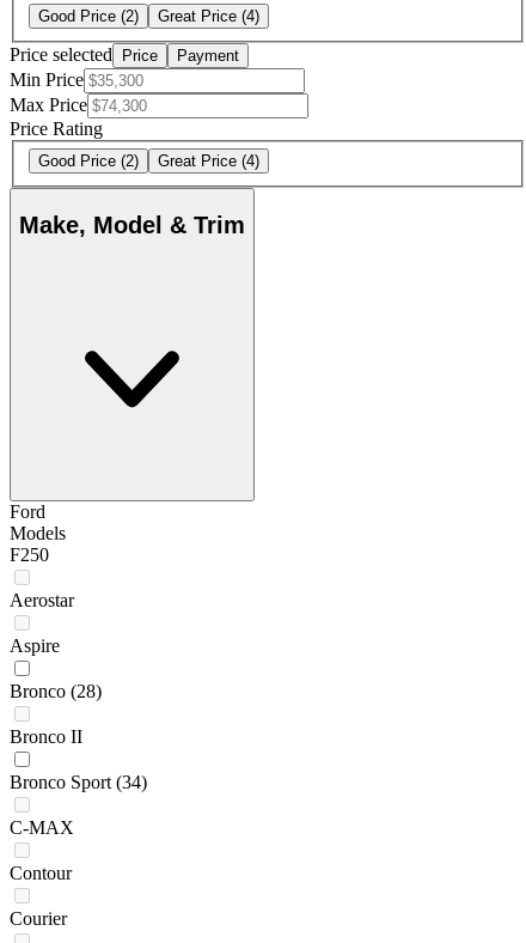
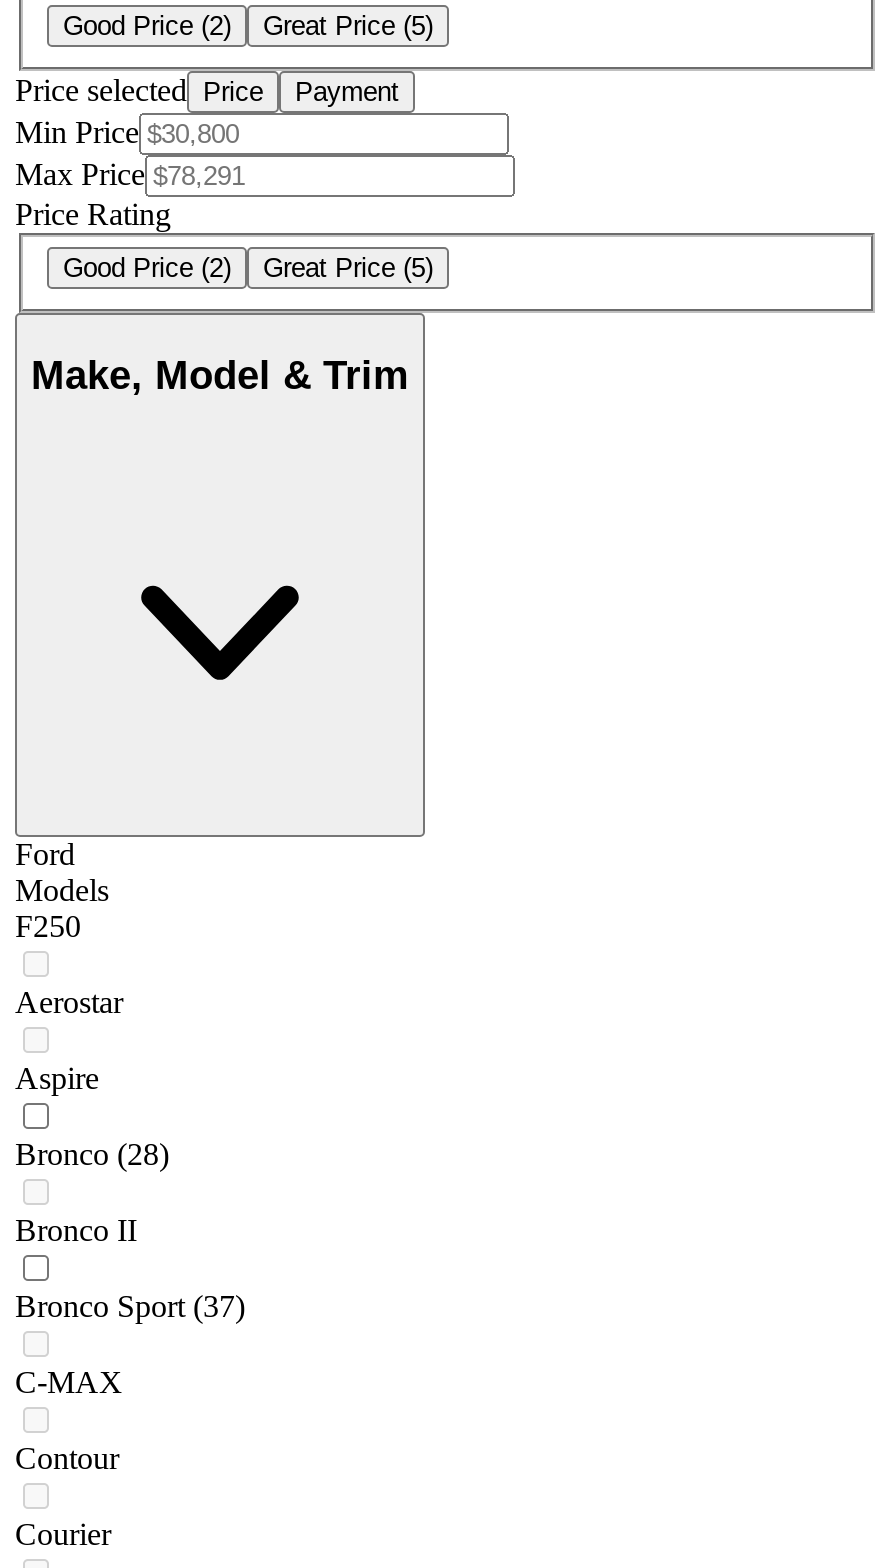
- Good Price (2) Great Price (4)
+ Good Price (2) Great Price (5)

- Good Price (2) Great Price (4)
+ Good Price (2) Great Price (5)

- Bronco Sport (34)
+ Bronco Sport (37)
